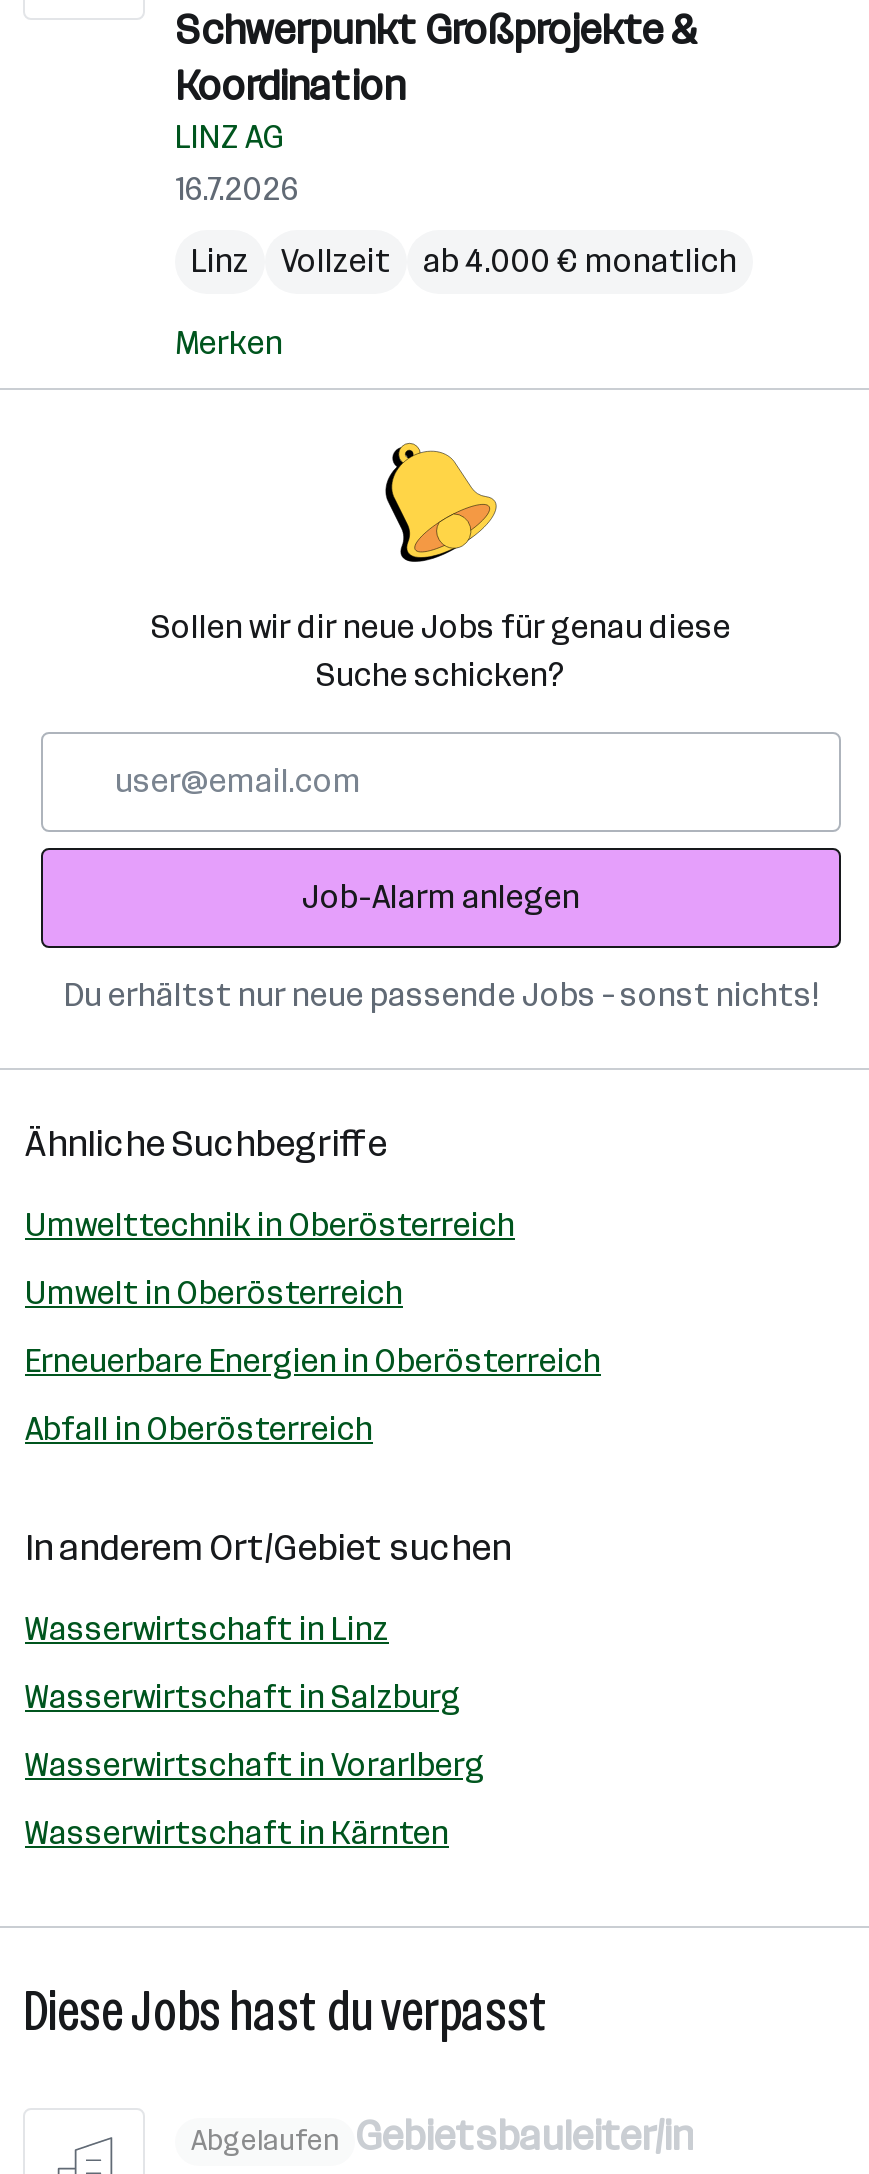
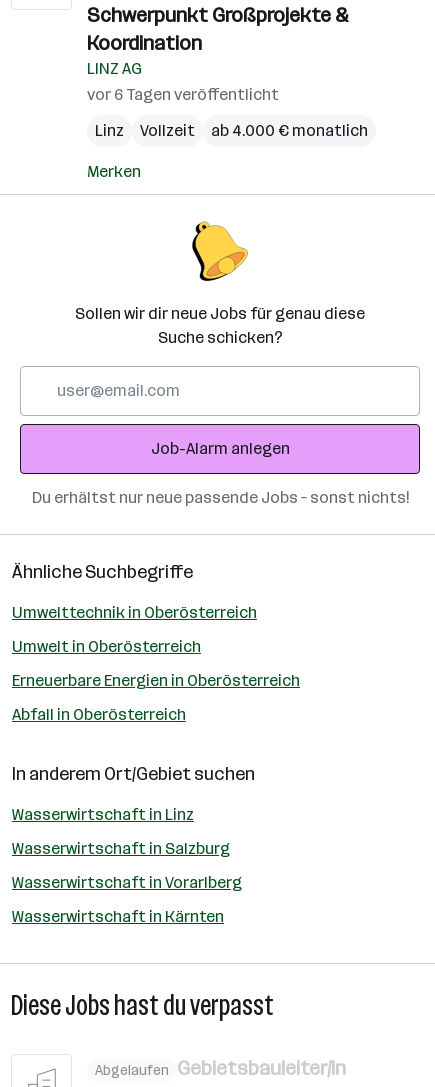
- 16.7.2026
+ vor 6 Tagen veröffentlicht
